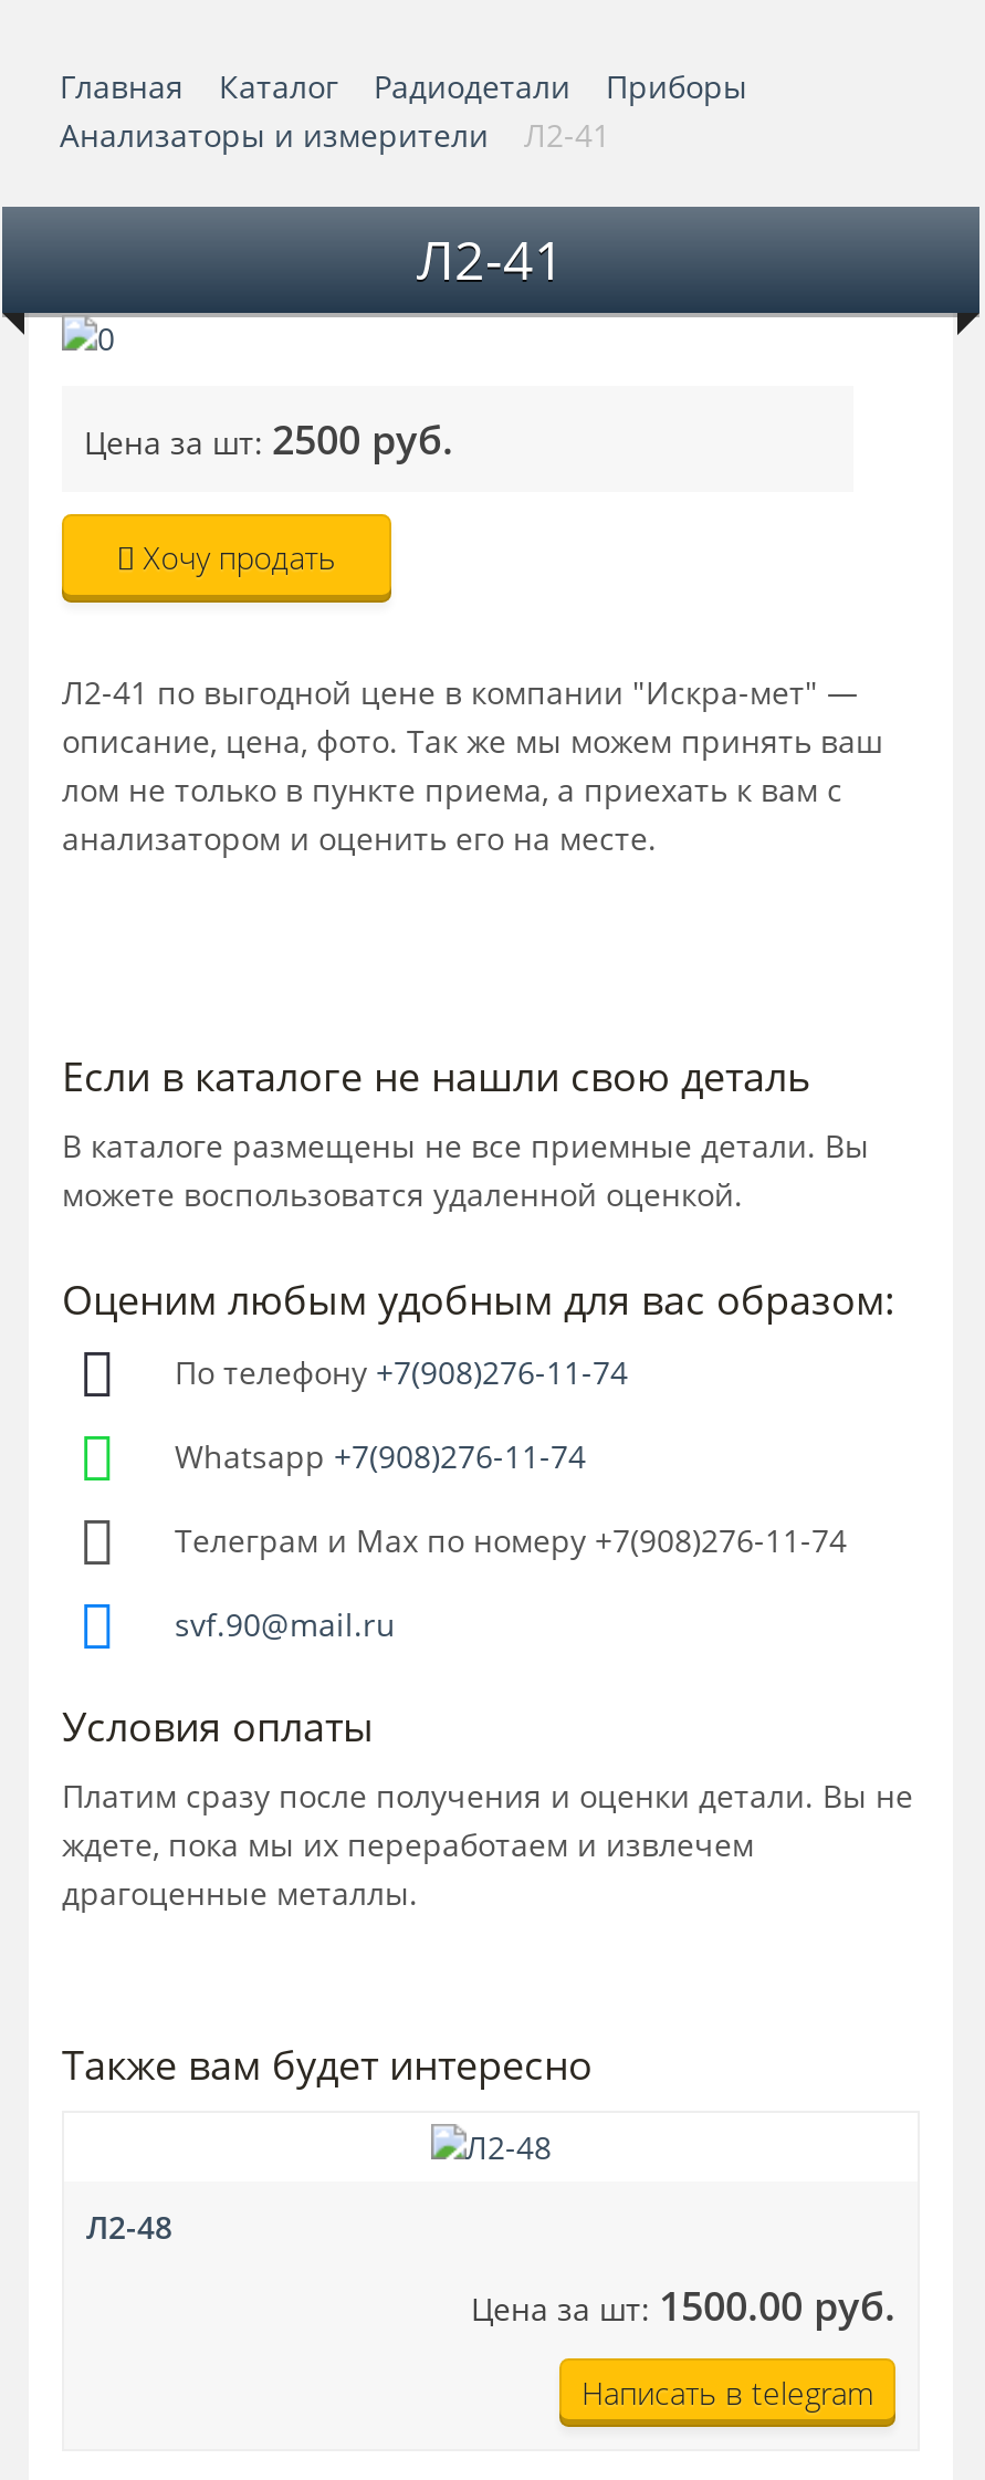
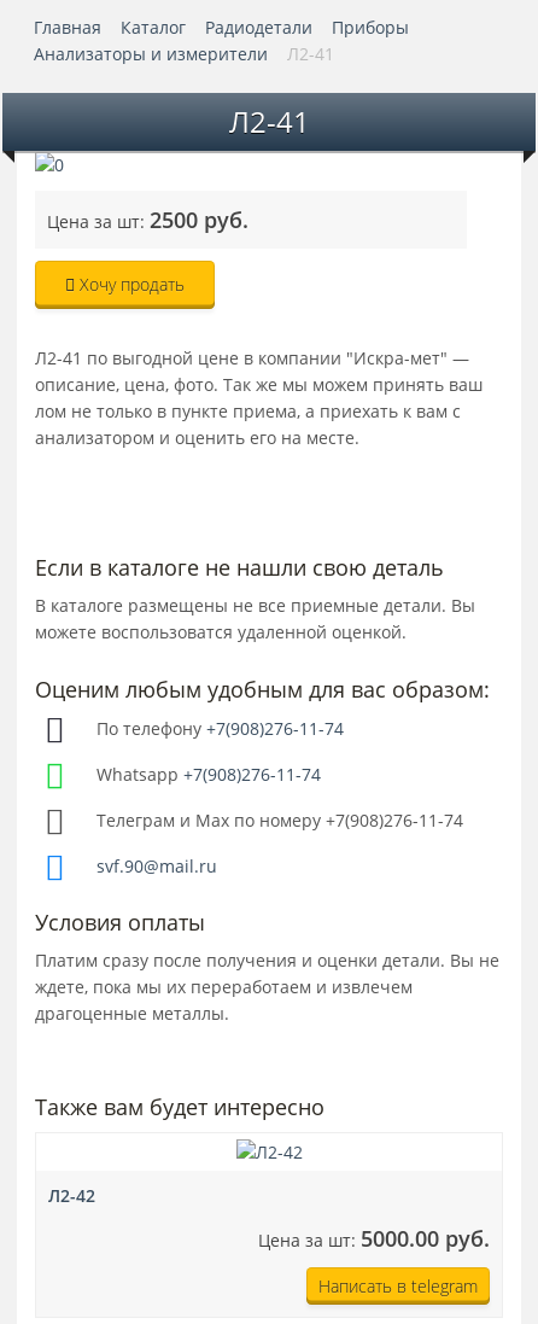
- Л2-48
+ Л2-42

- Цена за шт: 1500.00 руб.
+ Цена за шт: 5000.00 руб.
